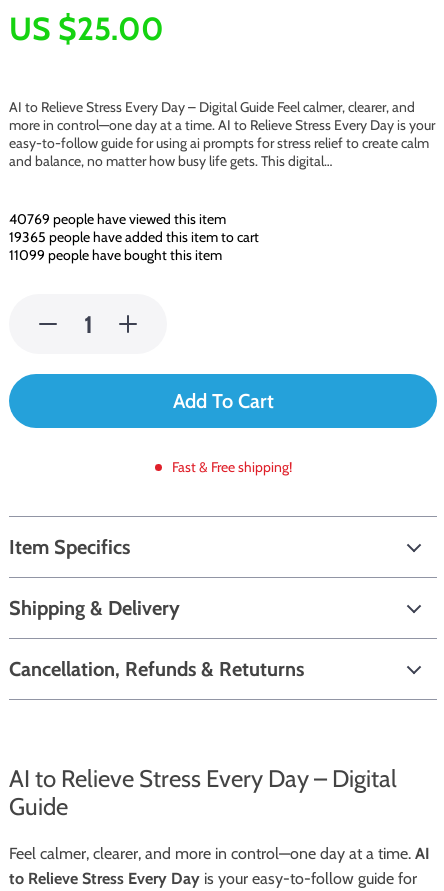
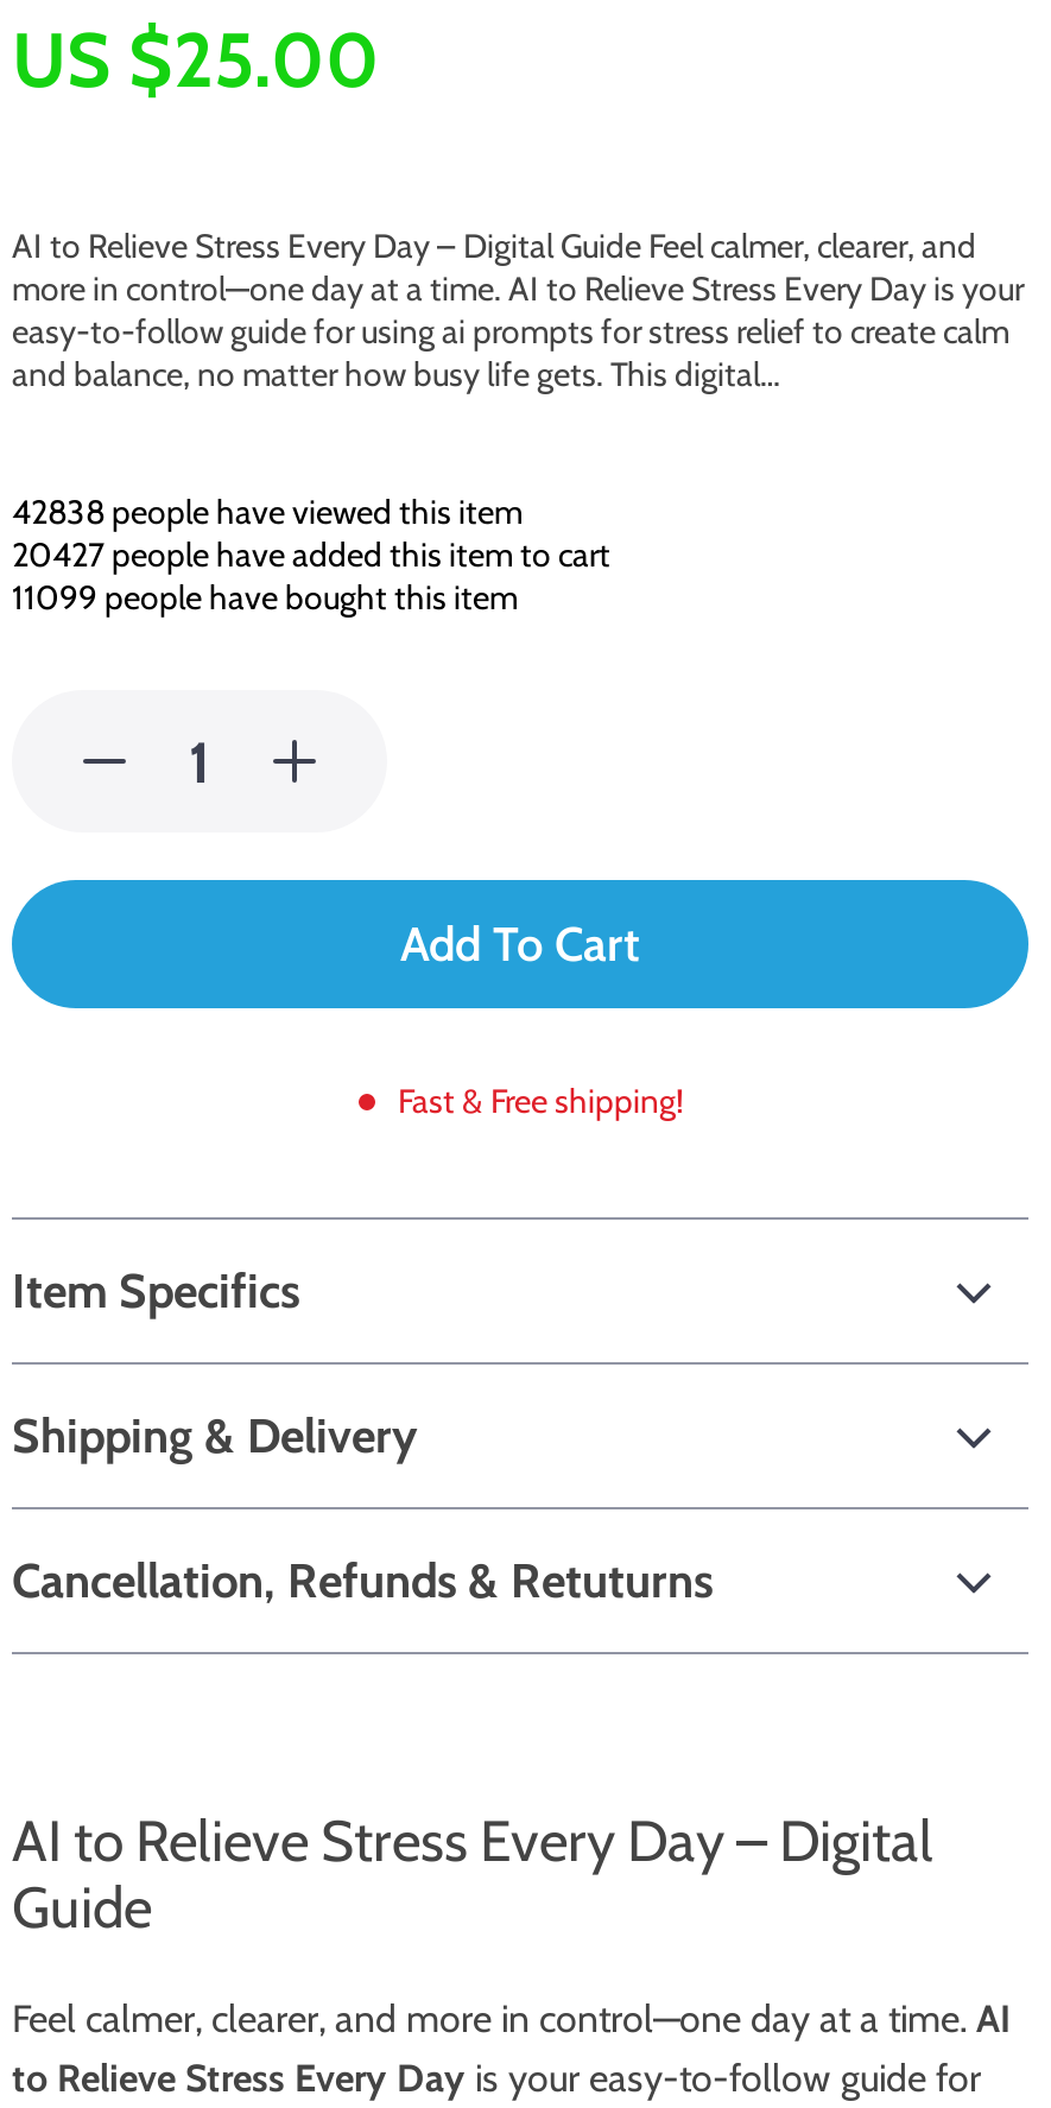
- 40769 people have viewed this item
+ 42838 people have viewed this item

- 19365 people have added this item to cart
+ 20427 people have added this item to cart
